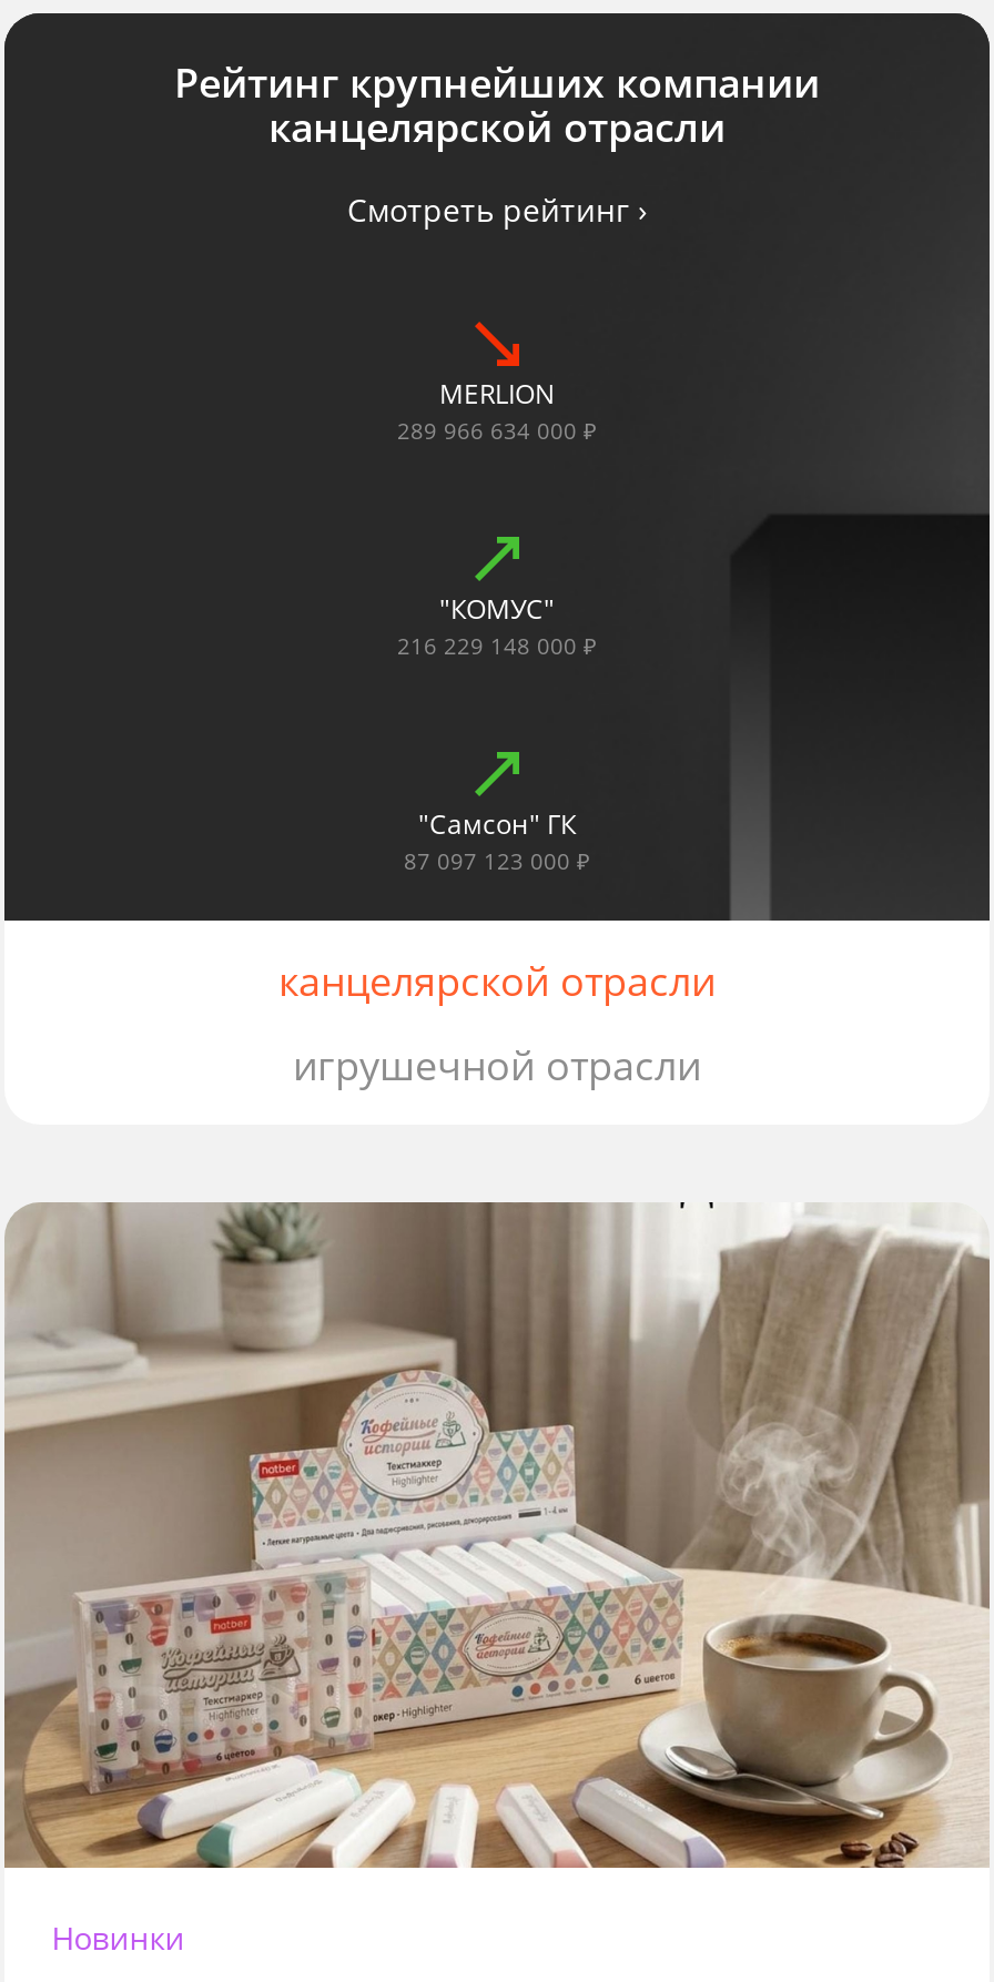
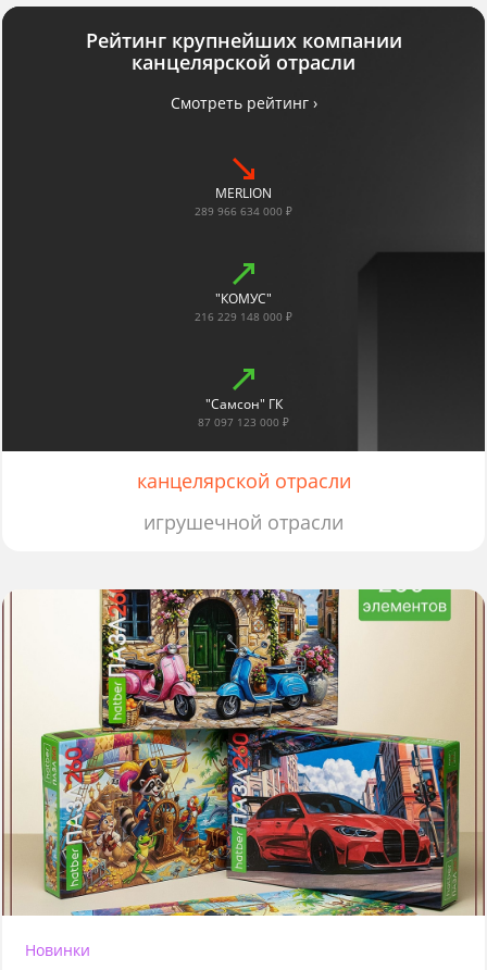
- [image]
+ [image]
